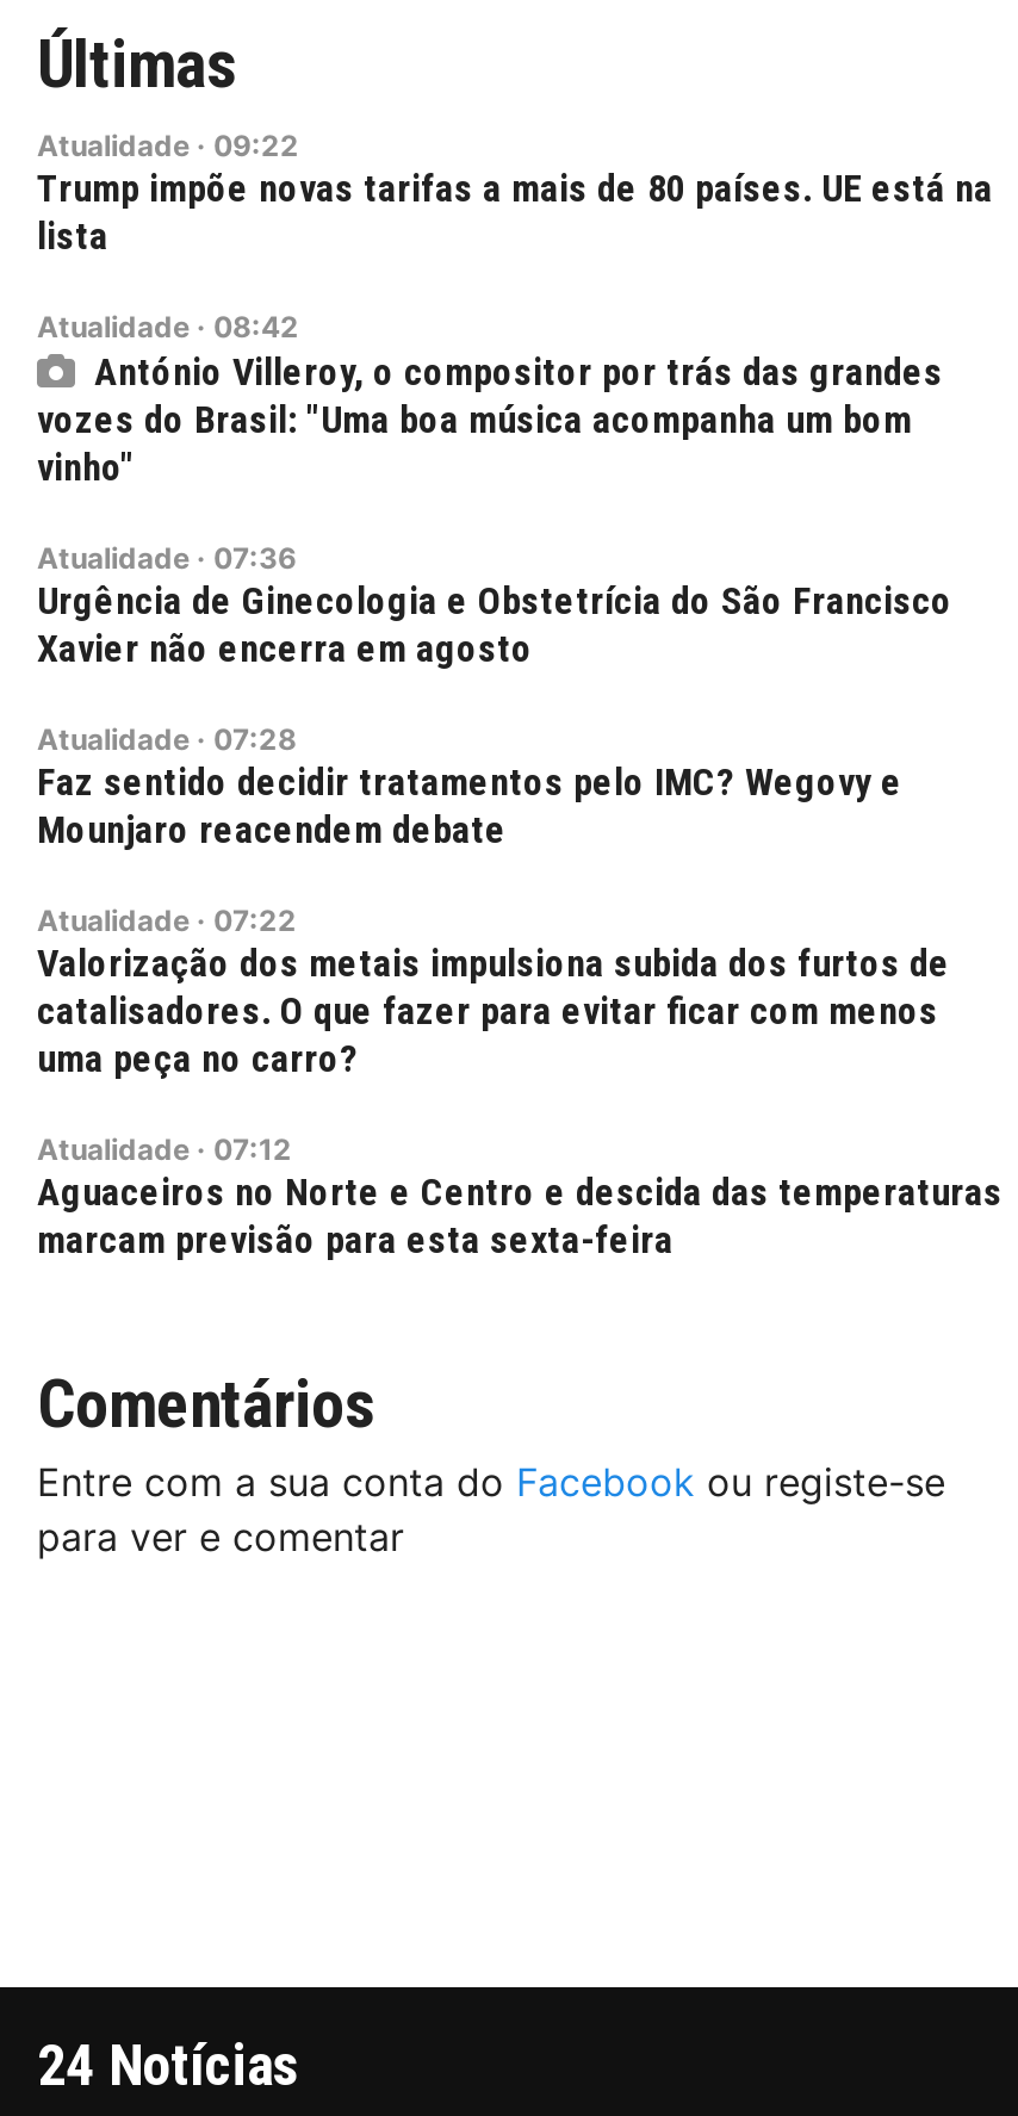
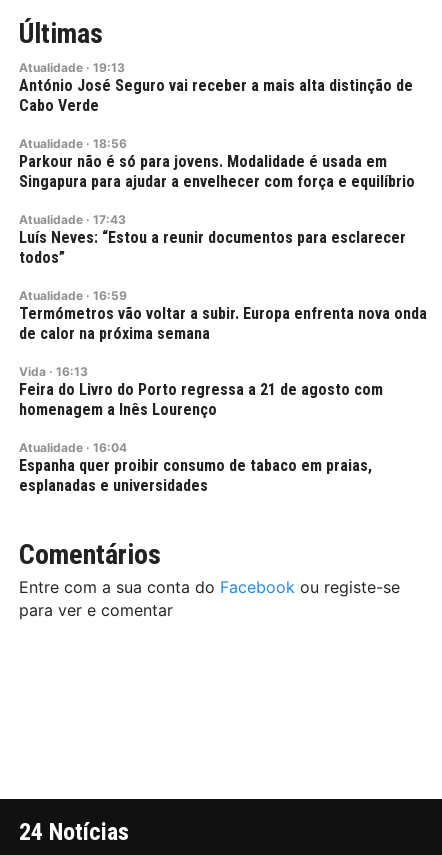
- Atualidade · 09:22
- Trump impõe novas tarifas a mais de 80 países. UE está na
- lista
+ Atualidade · 19:13
+ António José Seguro vai receber a mais alta distinção de
+ Cabo Verde

- Atualidade · 08:42
- António Villeroy, o compositor por trás das grandes
- vozes do Brasil: "Uma boa música acompanha um bom
- vinho"
+ Atualidade · 18:56
+ Parkour não é só para jovens. Modalidade é usada em
+ Singapura para ajudar a envelhecer com força e equilíbrio

- Atualidade · 07:36
- Urgência de Ginecologia e Obstetrícia do São Francisco
- Xavier não encerra em agosto
+ Atualidade · 17:43
+ Luís Neves: “Estou a reunir documentos para esclarecer
+ todos”

- Atualidade · 07:28
- Faz sentido decidir tratamentos pelo IMC? Wegovy e
- Mounjaro reacendem debate
+ Atualidade · 16:59
+ Termómetros vão voltar a subir. Europa enfrenta nova onda
+ de calor na próxima semana

- Atualidade · 07:22
- Valorização dos metais impulsiona subida dos furtos de
- catalisadores. O que fazer para evitar ficar com menos
- uma peça no carro?
+ Vida · 16:13
+ Feira do Livro do Porto regressa a 21 de agosto com
+ homenagem a Inês Lourenço

- Atualidade · 07:12
- Aguaceiros no Norte e Centro e descida das temperaturas
- marcam previsão para esta sexta-feira
+ Atualidade · 16:04
+ Espanha quer proibir consumo de tabaco em praias,
+ esplanadas e universidades
